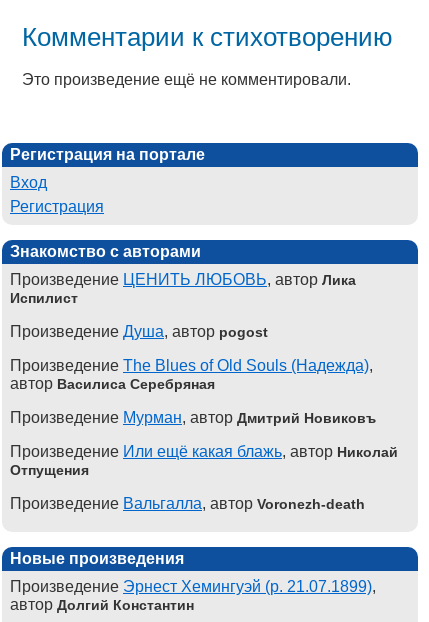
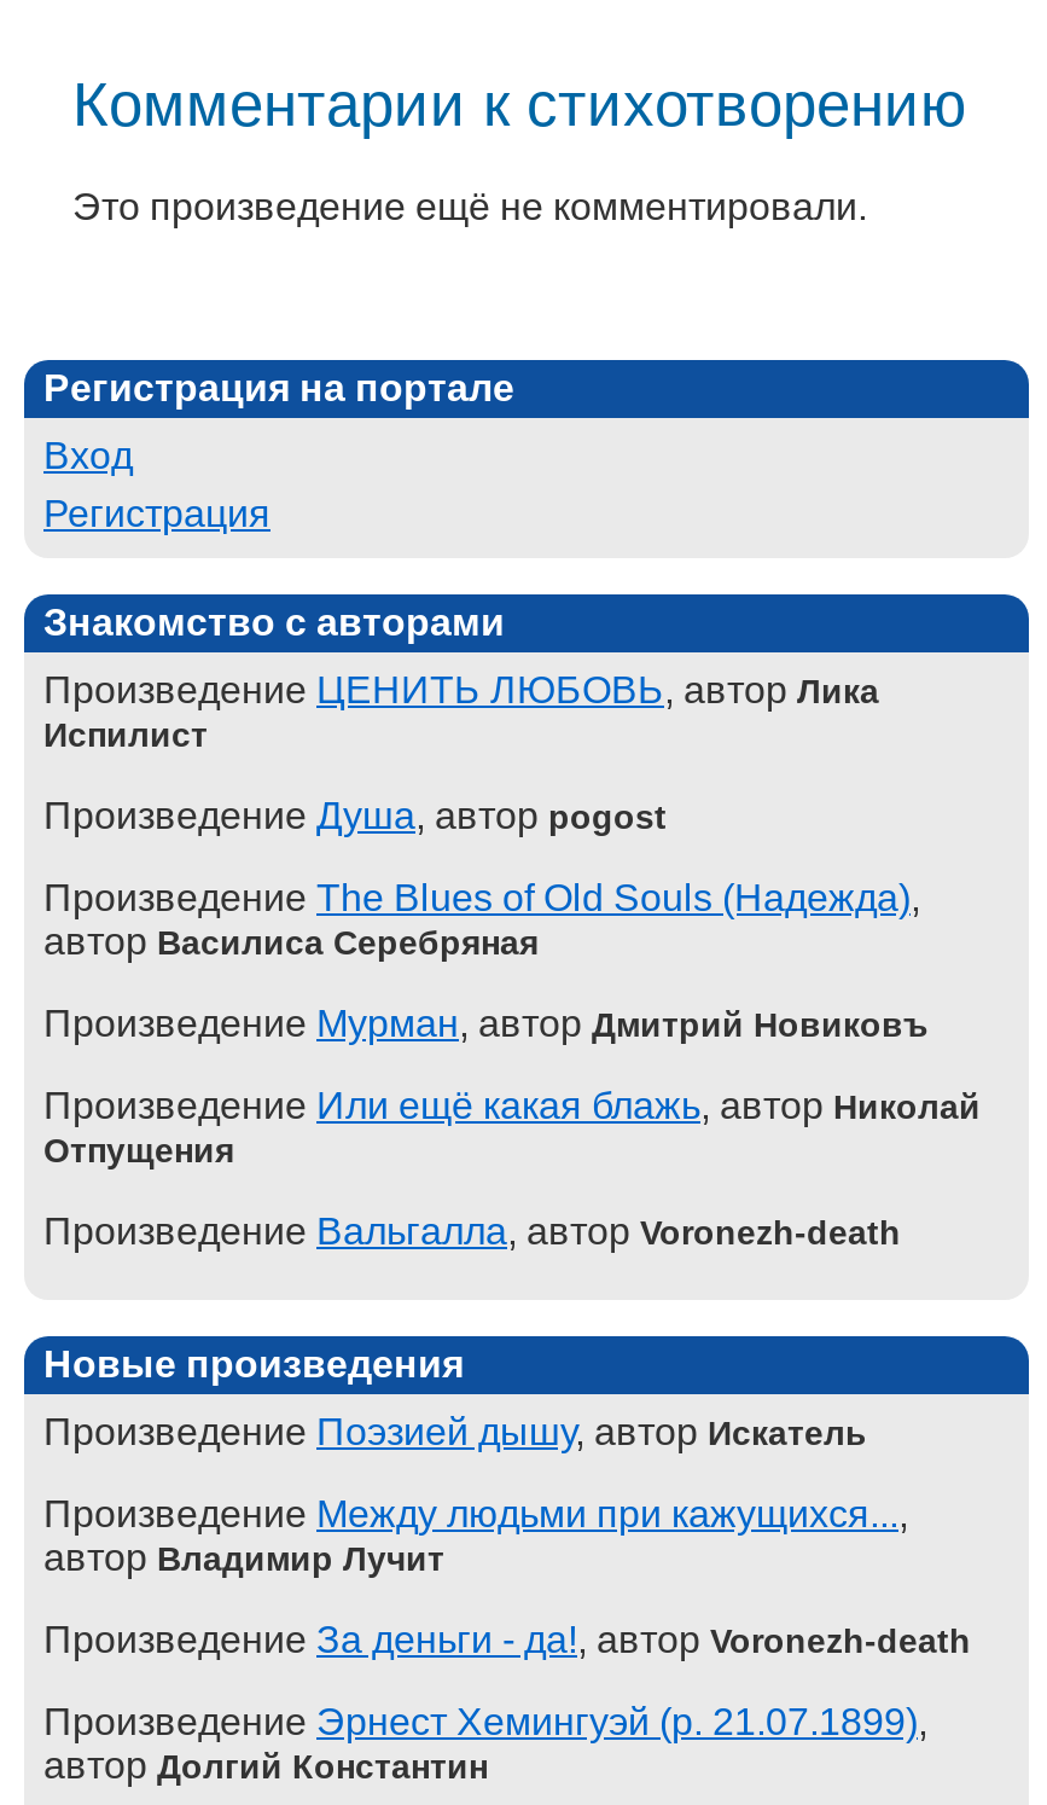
+ Произведение Поэзией дышу, автор Искатель
+ Произведение Между людьми при кажущихся...,
+ автор Владимир Лучит
+ Произведение За деньги - да!, автор Voronezh-death
